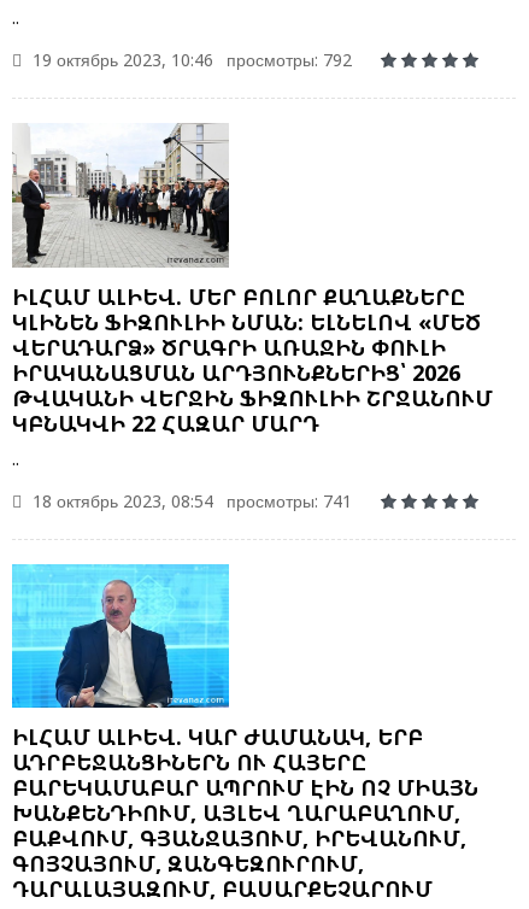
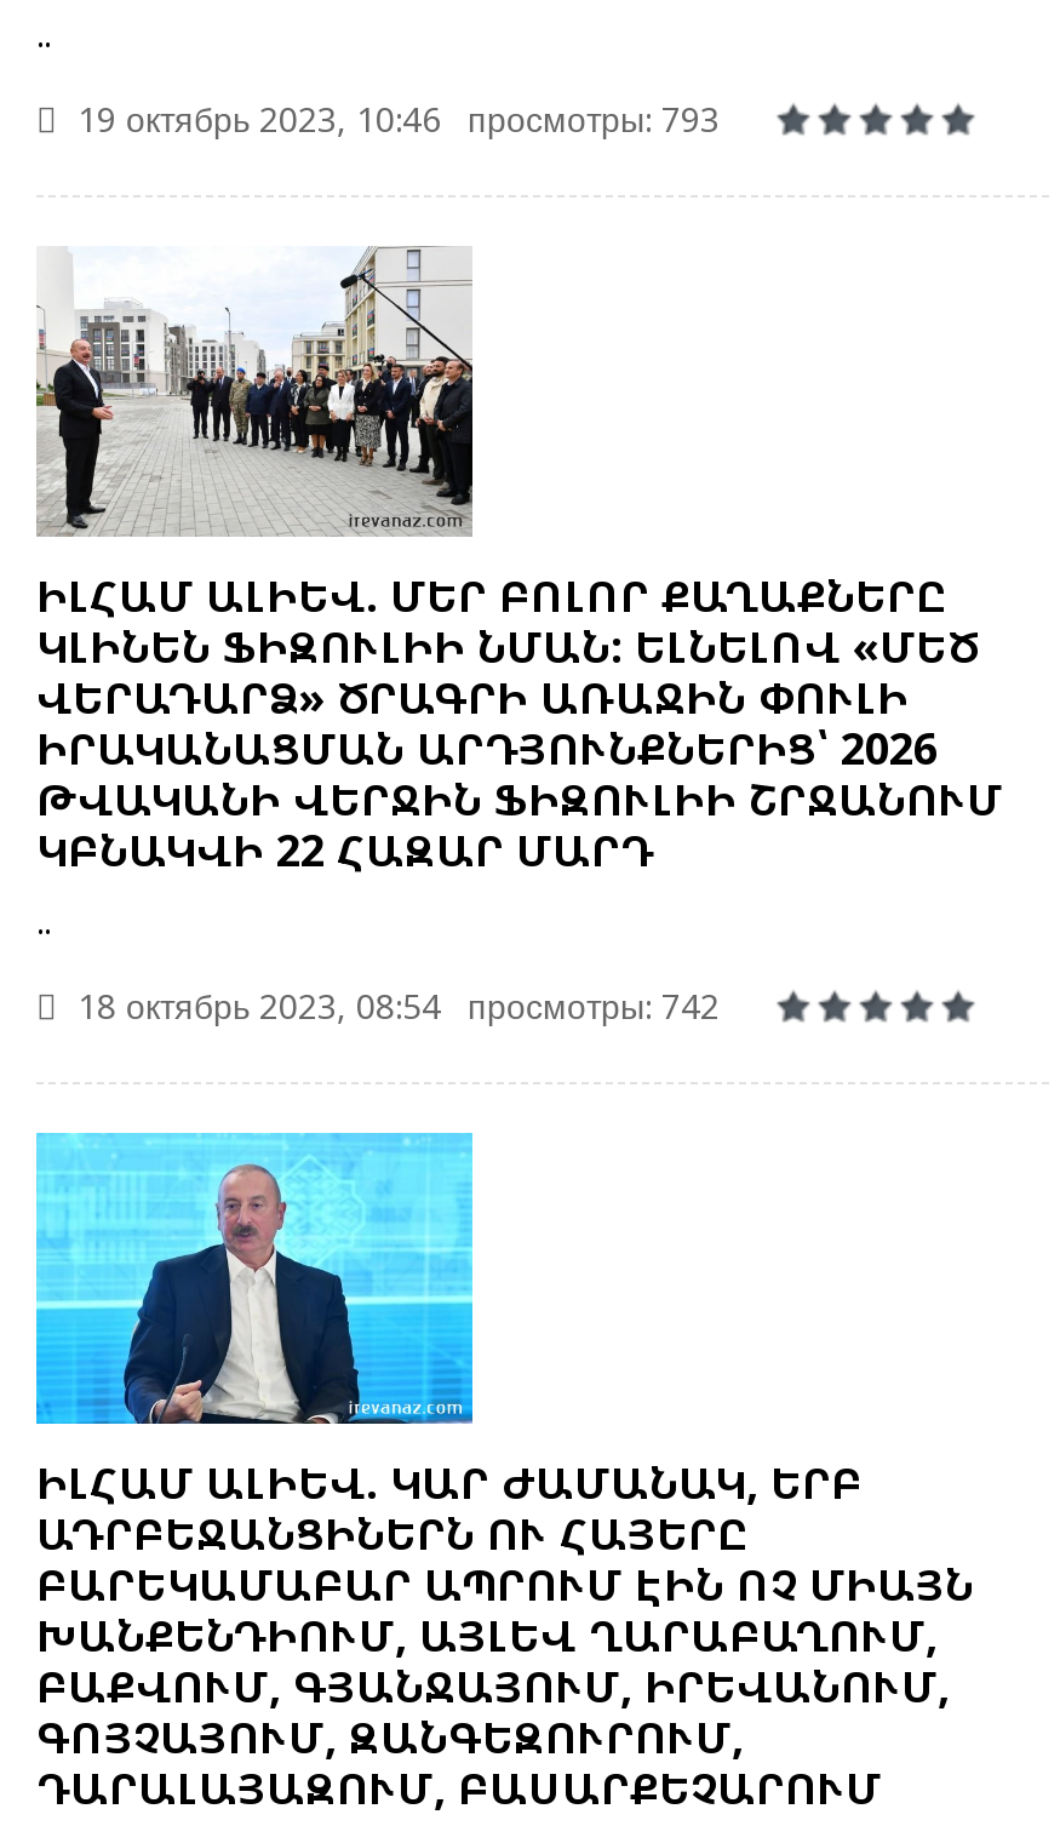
- 19 октябрь 2023, 10:46 просмотры: 792
+ 19 октябрь 2023, 10:46 просмотры: 793

- 18 октябрь 2023, 08:54 просмотры: 741
+ 18 октябрь 2023, 08:54 просмотры: 742
